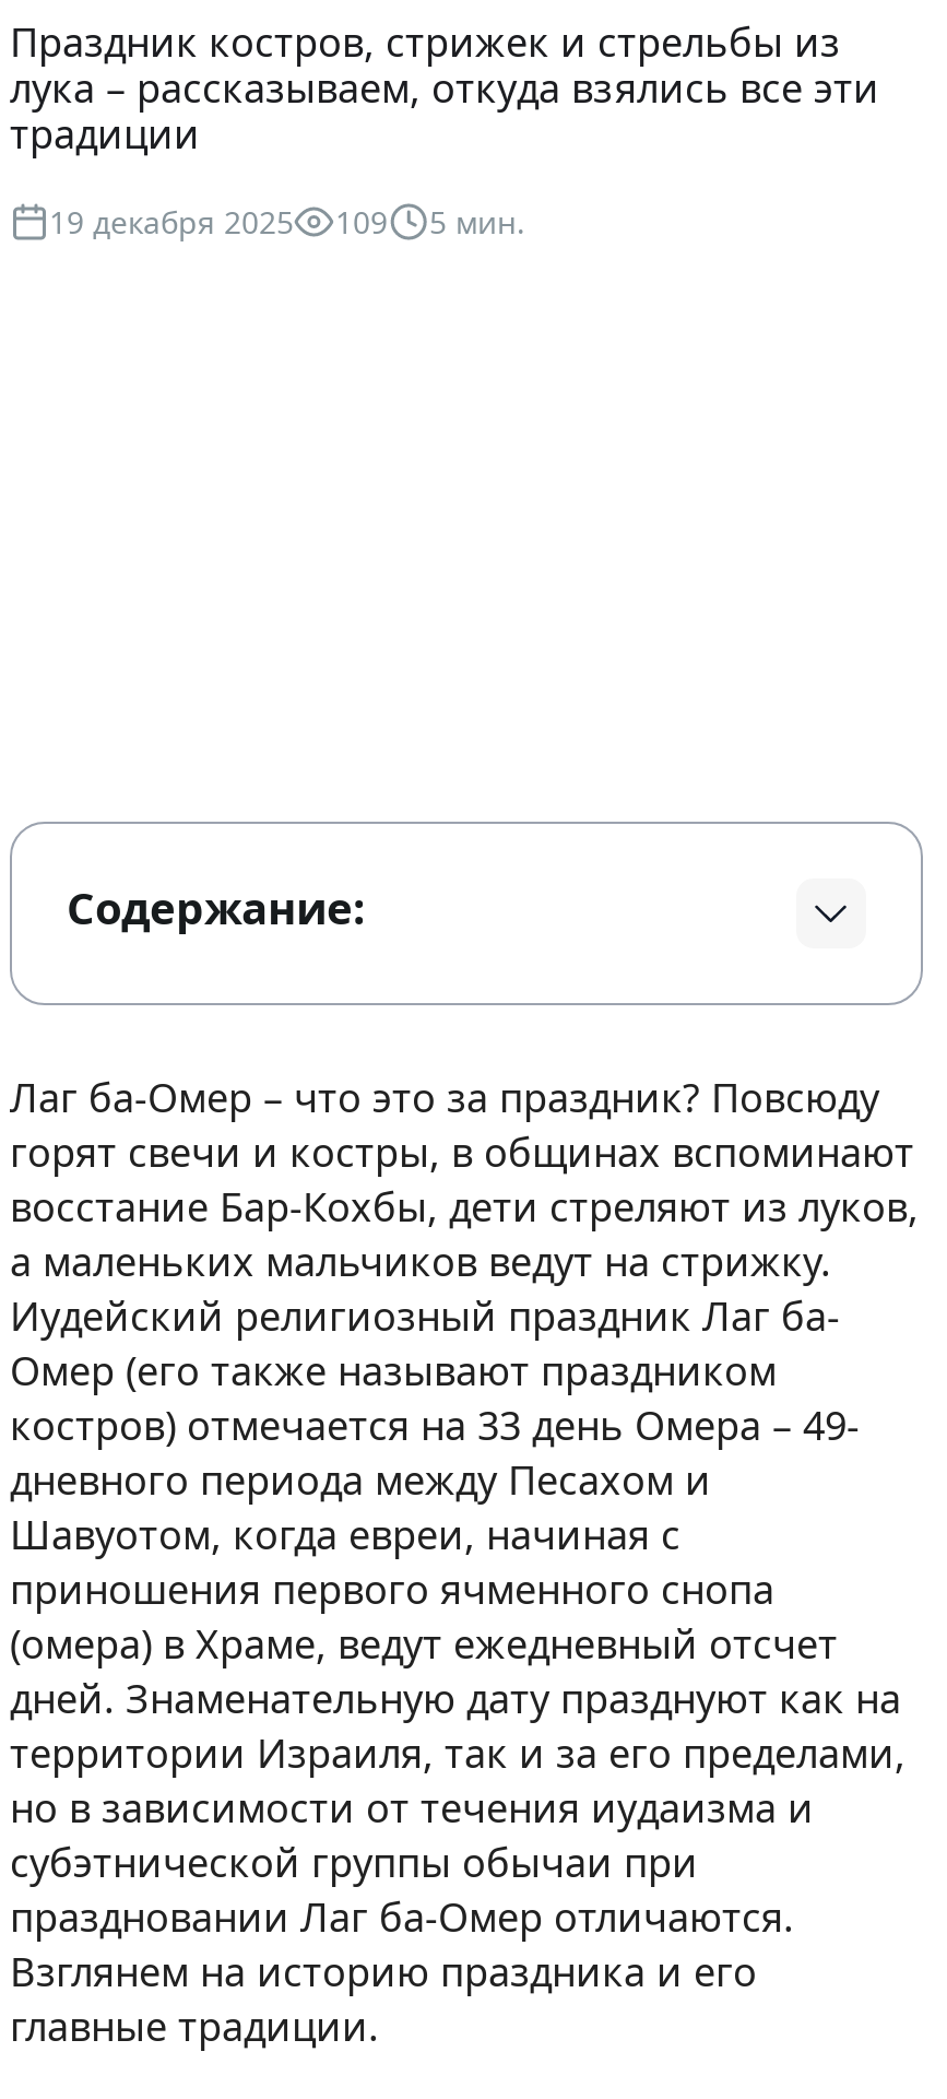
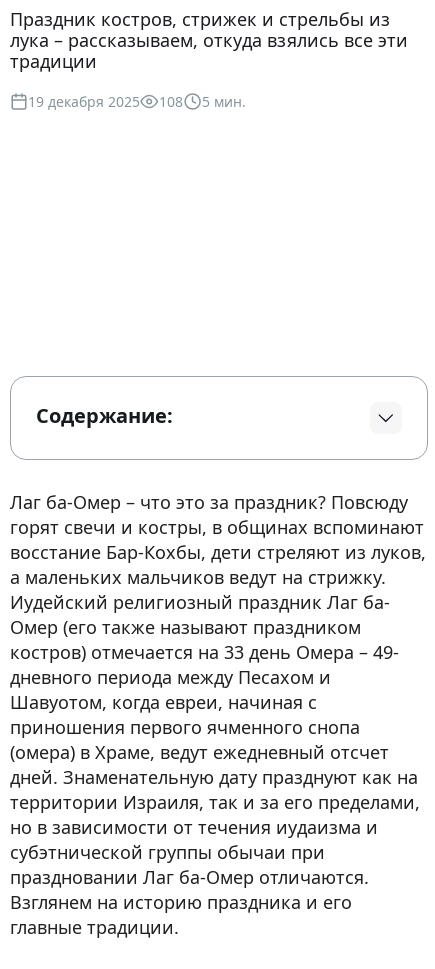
- 19 декабря 2025 109 5 мин.
+ 19 декабря 2025 108 5 мин.
